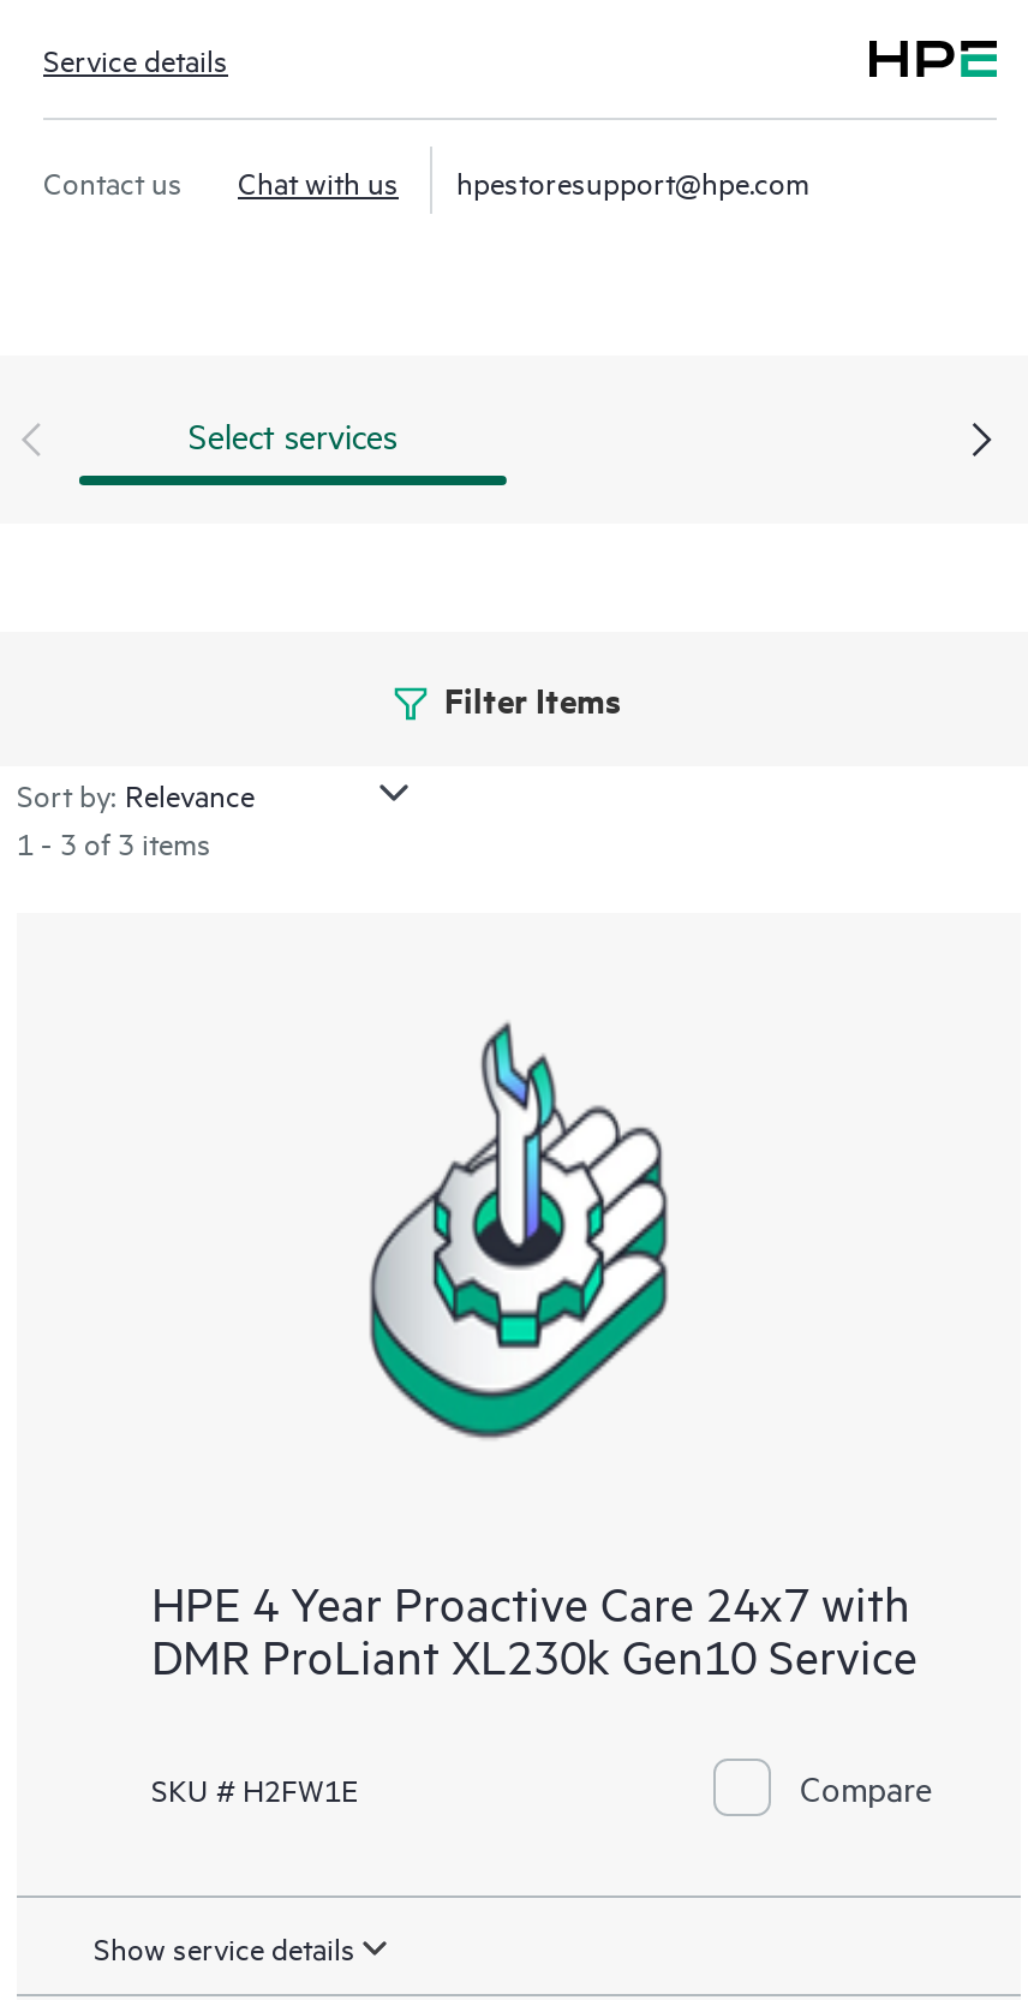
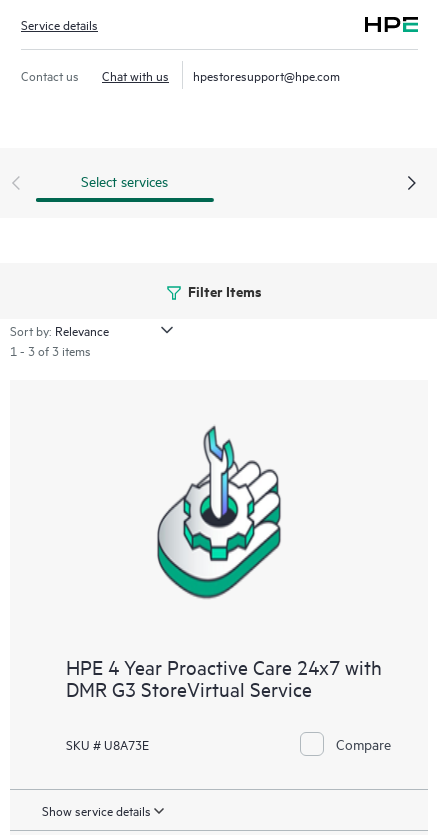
- DMR ProLiant XL230k Gen10 Service
+ DMR G3 StoreVirtual Service

- SKU # H2FW1E
+ SKU # U8A73E
